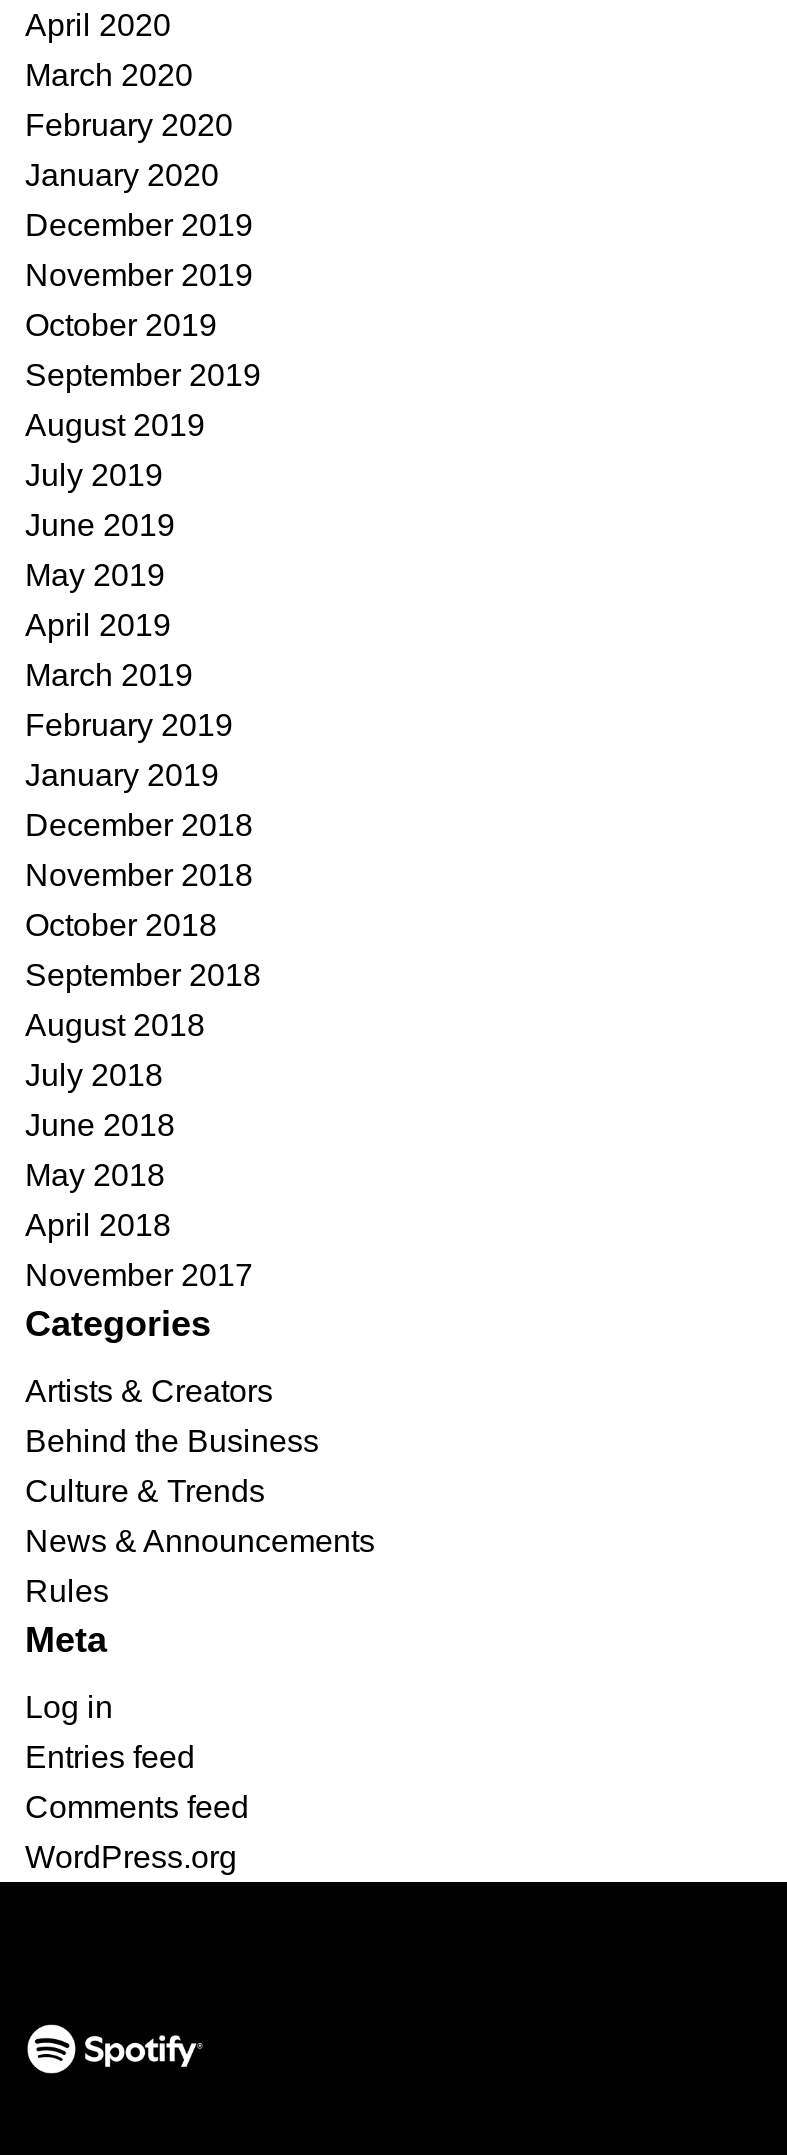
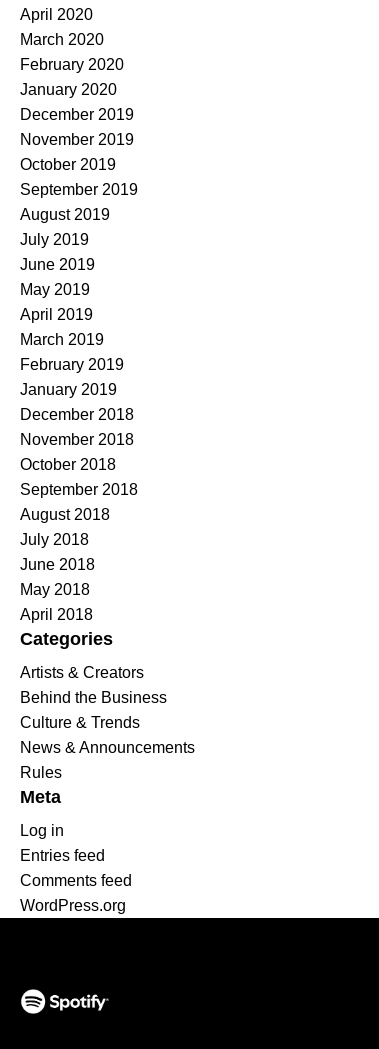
- November 2017
